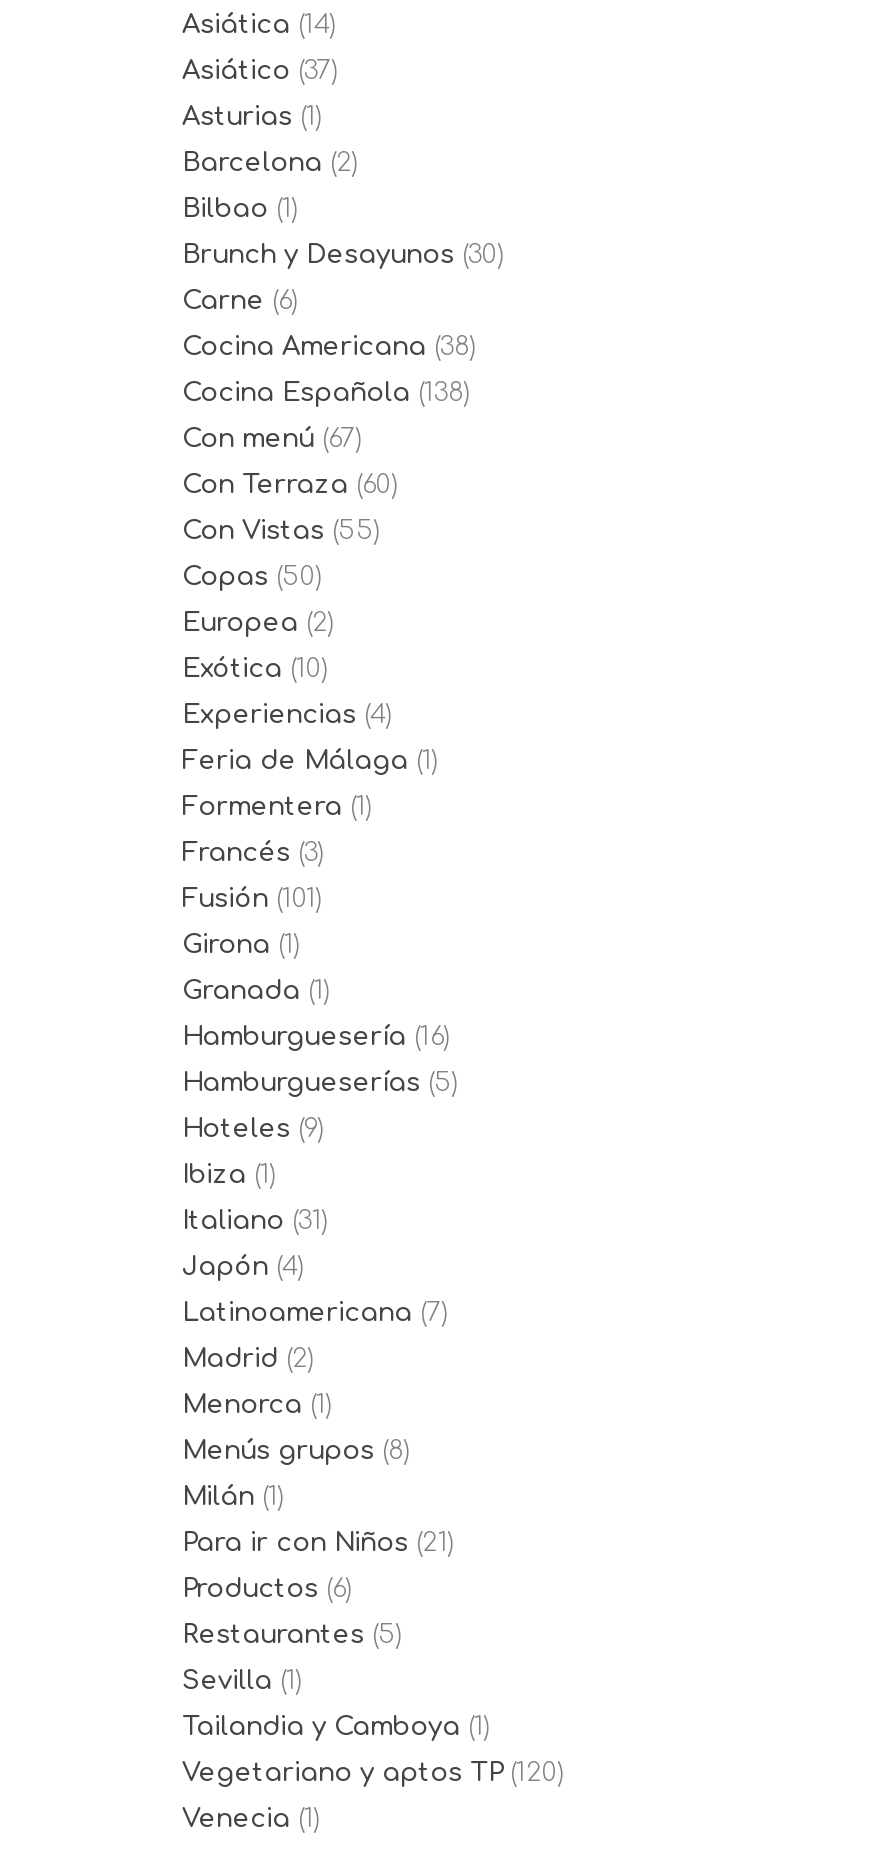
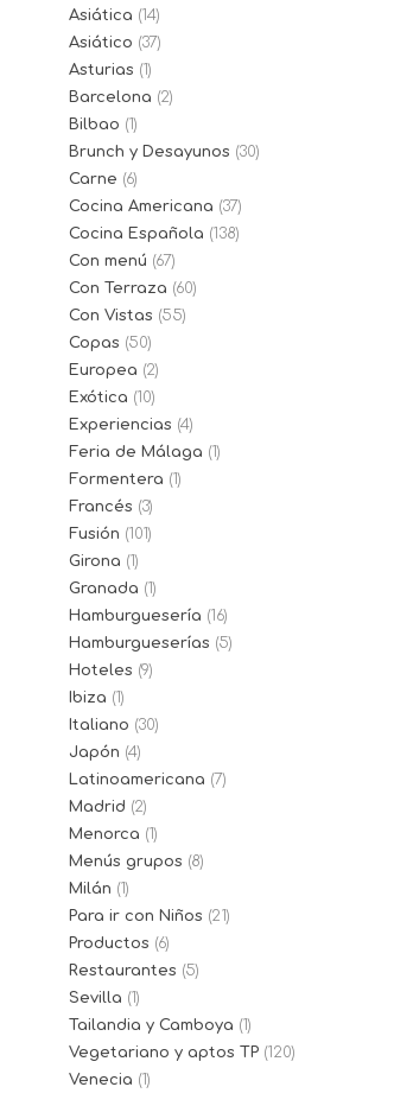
- Cocina Americana (38)
+ Cocina Americana (37)

- Italiano (31)
+ Italiano (30)
